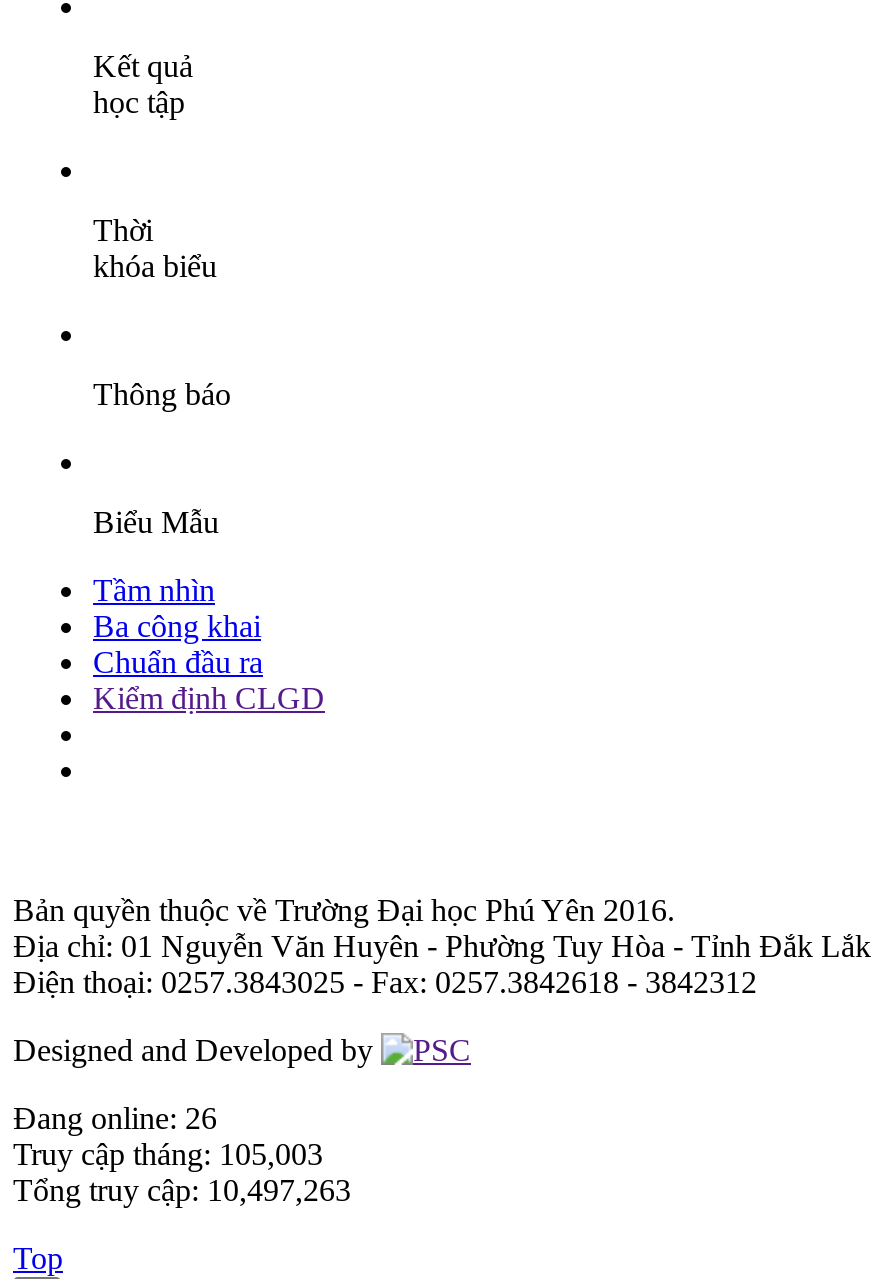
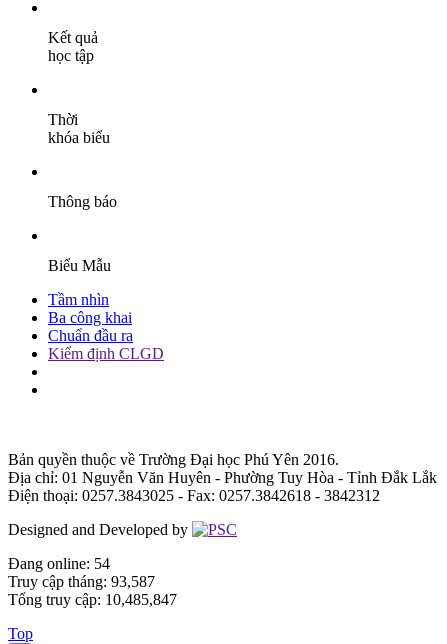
- Đang online: 26
+ Đang online: 54

- Truy cập tháng: 105,003
+ Truy cập tháng: 93,587

- Tổng truy cập: 10,497,263
+ Tổng truy cập: 10,485,847
